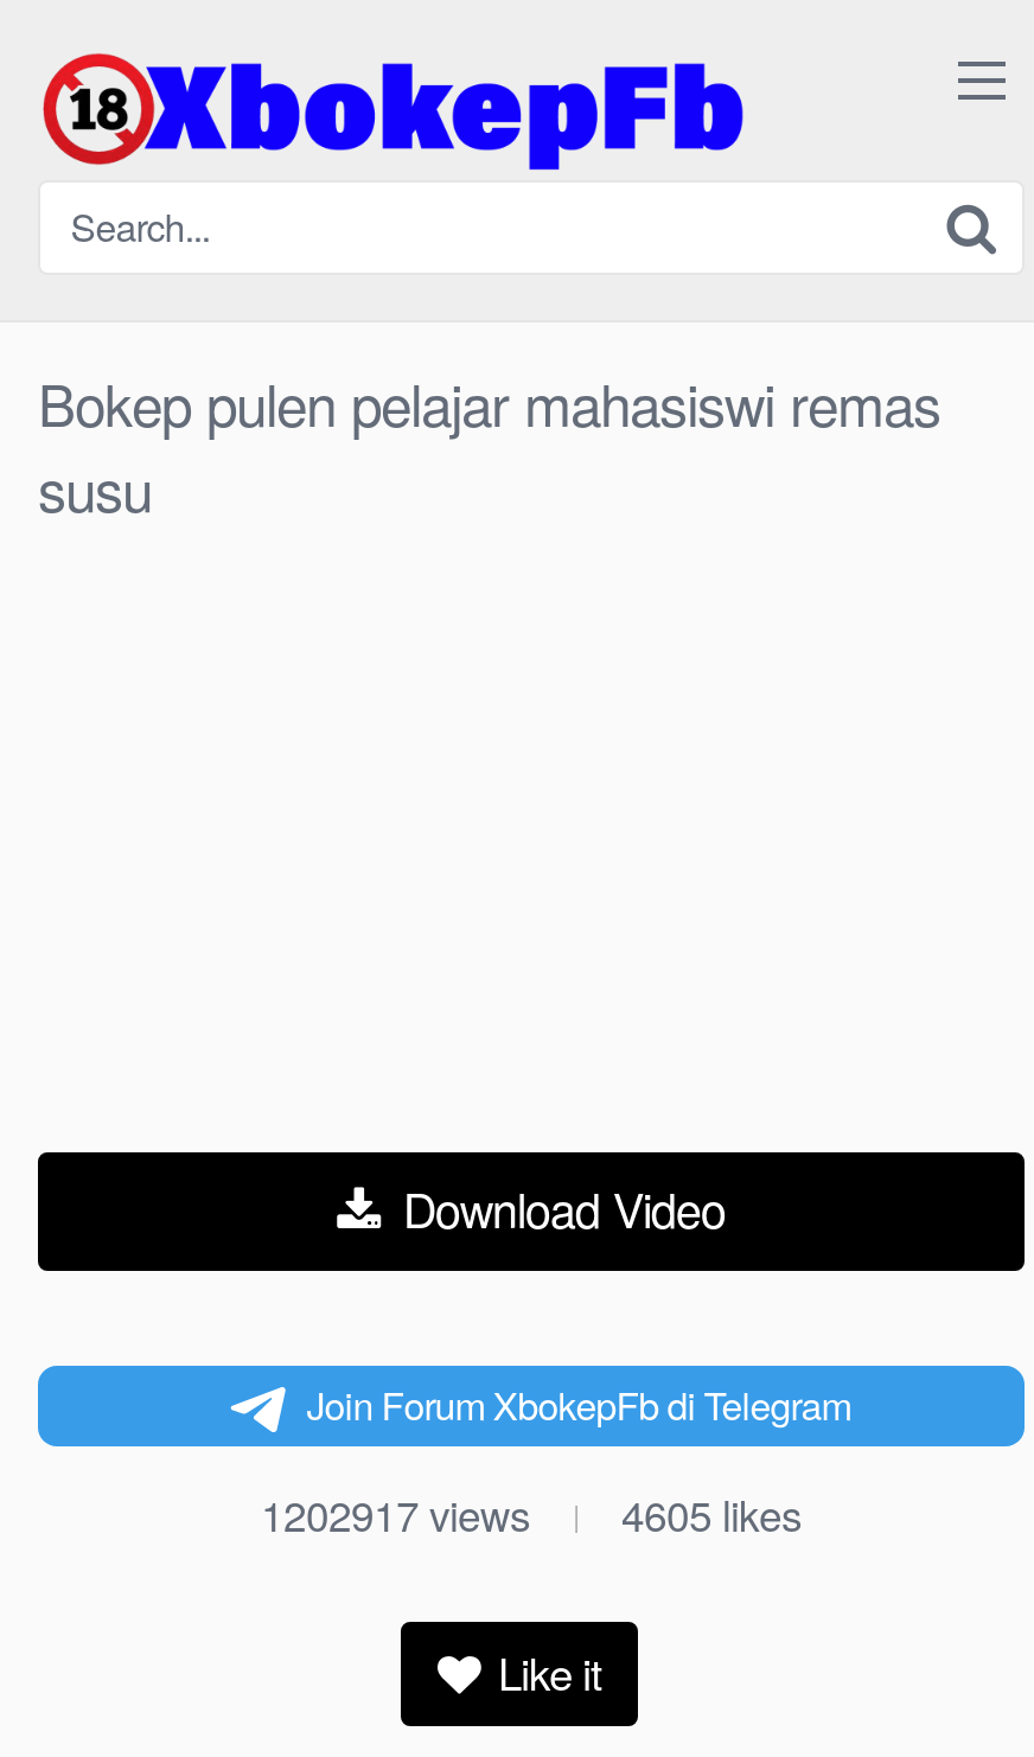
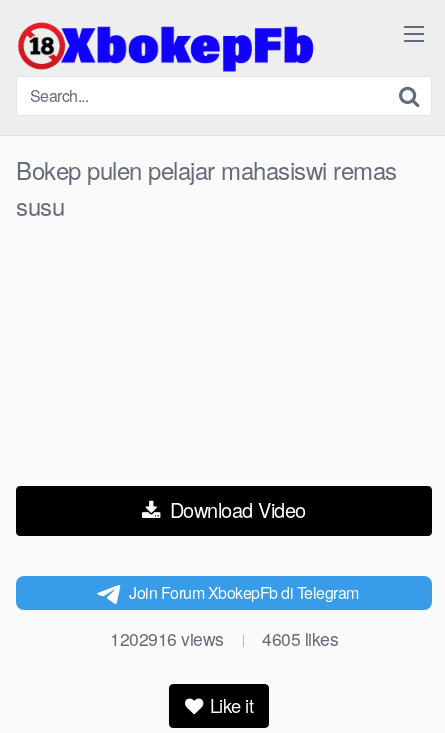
- 1202917 views
+ 1202916 views
